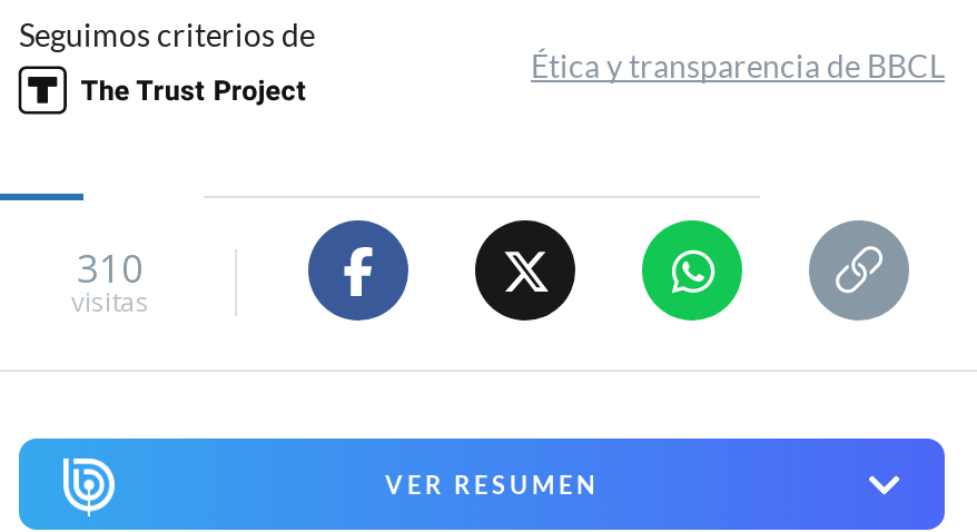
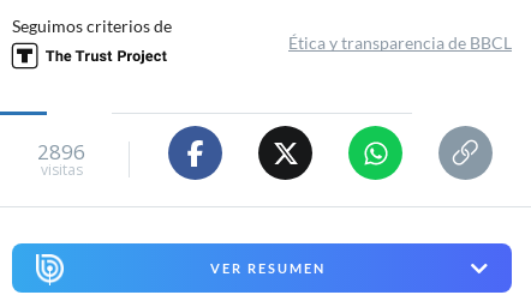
- 310
+ 2896
